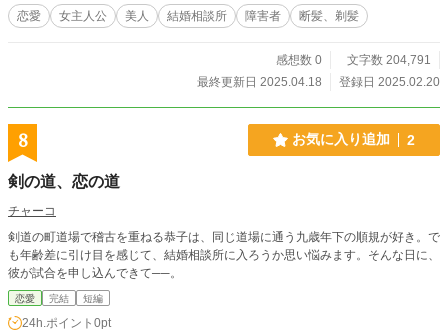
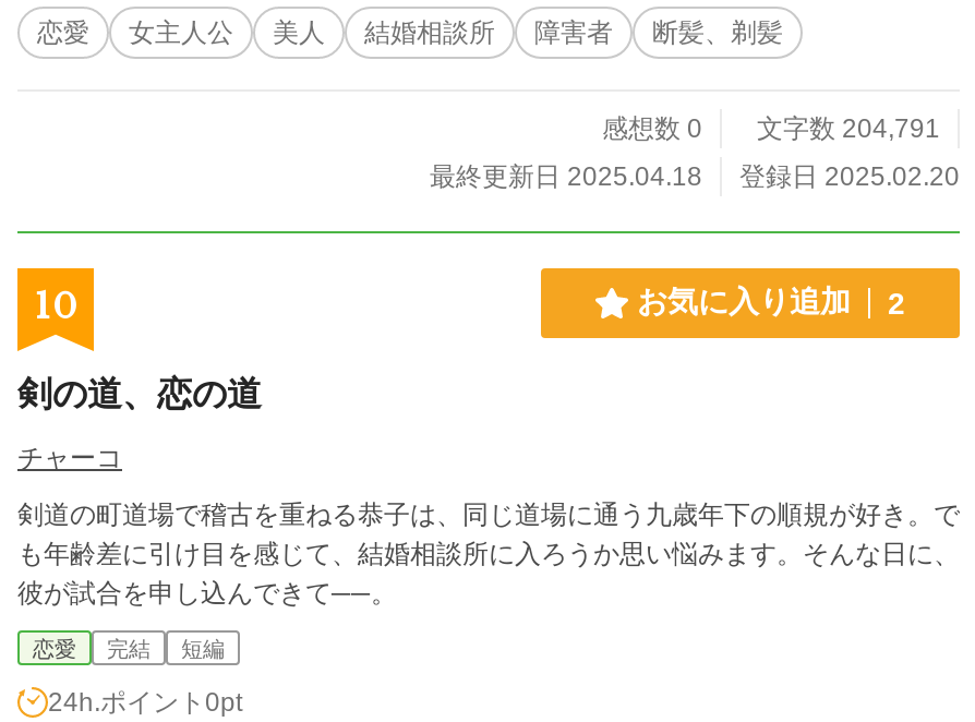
- 8
+ 10
